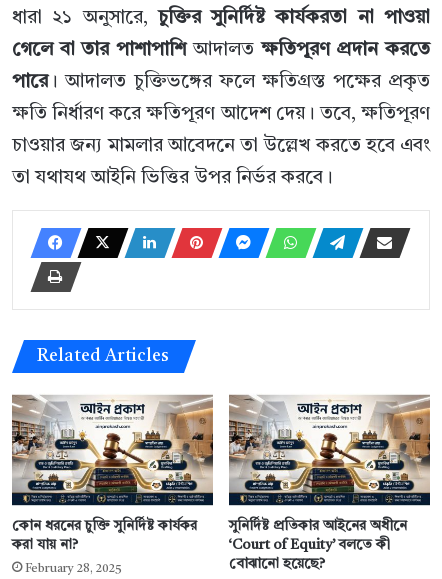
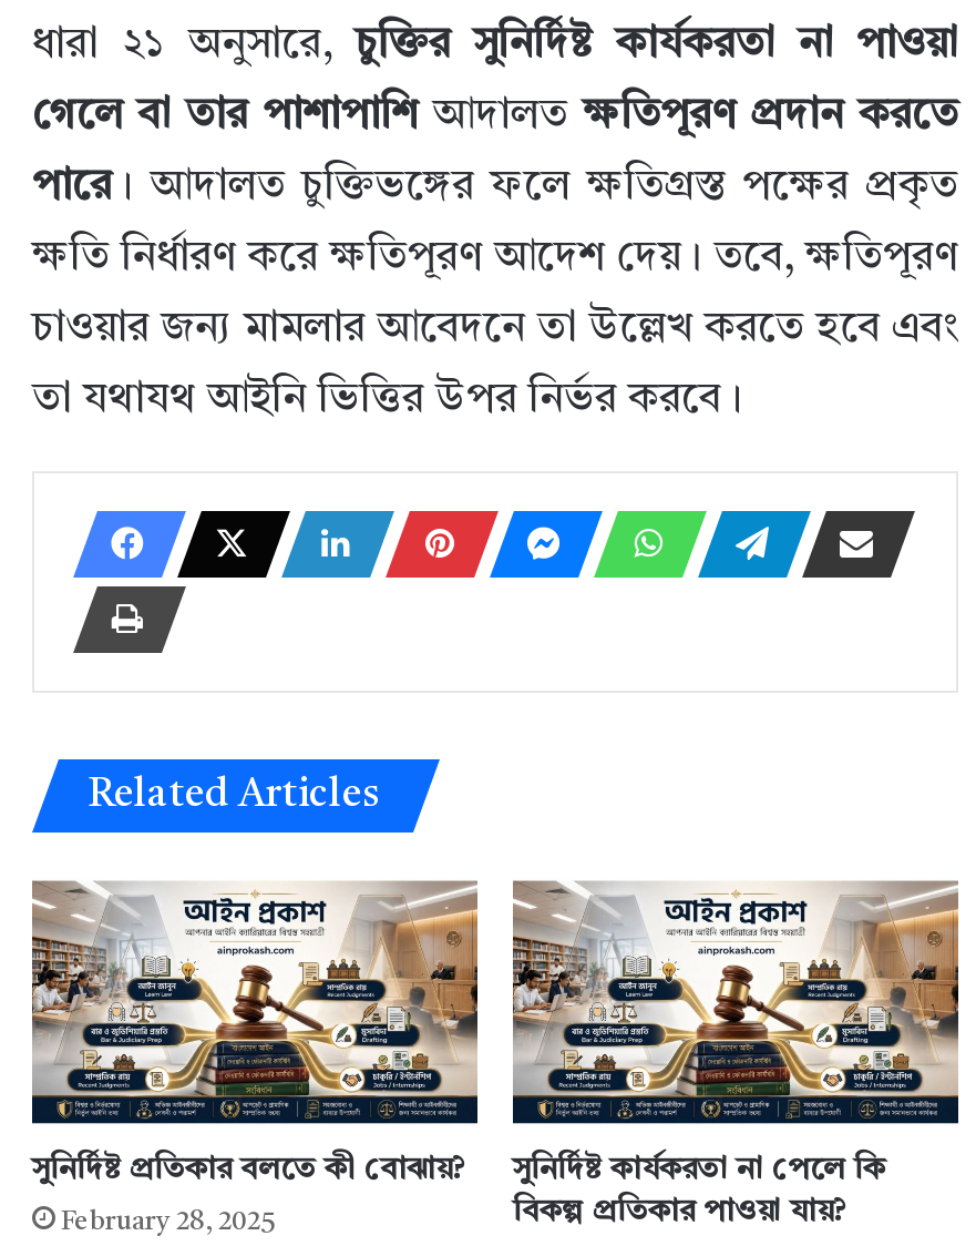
- কোন ধরনের চুক্তি সুনির্দিষ্ট কার্যকর
- করা যায় না?
+ সুনির্দিষ্ট প্রতিকার বলতে কী বোঝায়?

- সুনির্দিষ্ট প্রতিকার আইনের অধীনে
- ‘Court of Equity’ বলতে কী
- বোঝানো হয়েছে?
+ সুনির্দিষ্ট কার্যকরতা না পেলে কি
+ বিকল্প প্রতিকার পাওয়া যায়?
